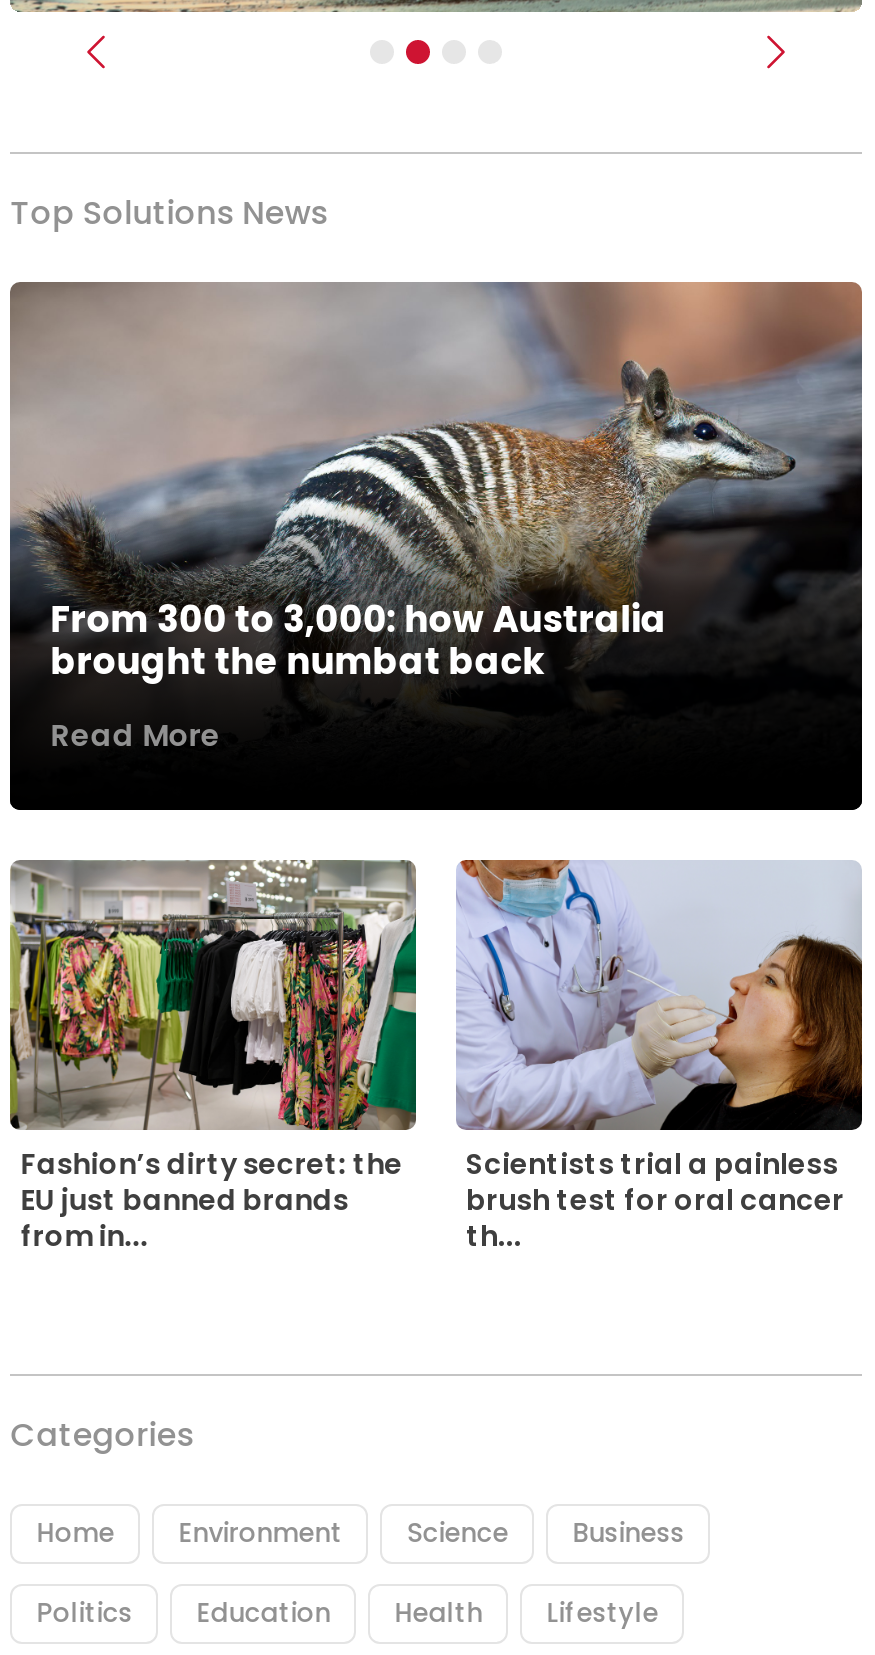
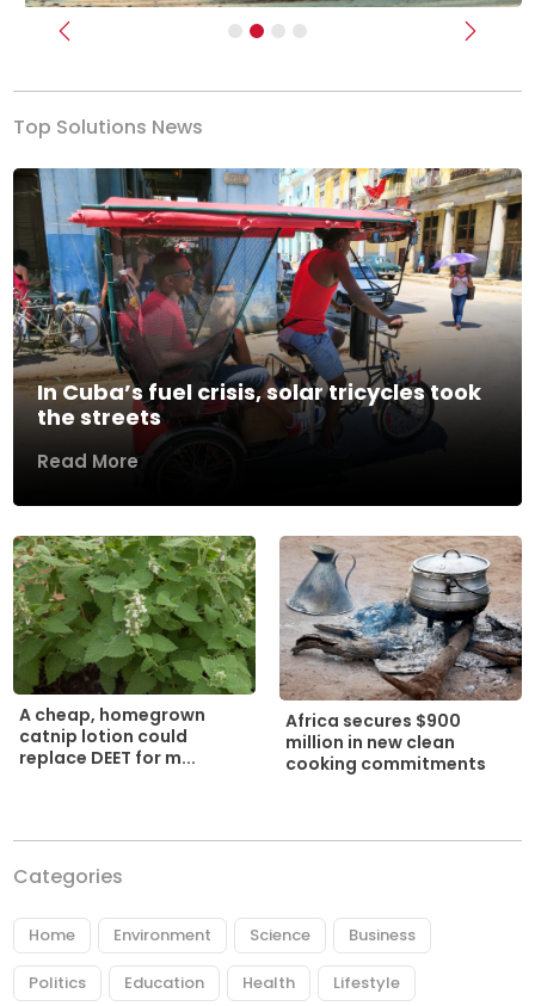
- [image]
- From 300 to 3,000: how Australia
- brought the numbat back
+ [image]
+ In Cuba’s fuel crisis, solar tricycles took
+ the streets

- [image]
- Fashion’s dirty secret: the
- EU just banned brands
- from in...
+ [image]
+ A cheap, homegrown
+ catnip lotion could
+ replace DEET for m...

- [image]
- Scientists trial a painless
- brush test for oral cancer
- th...
+ [image]
+ Africa secures $900
+ million in new clean
+ cooking commitments
